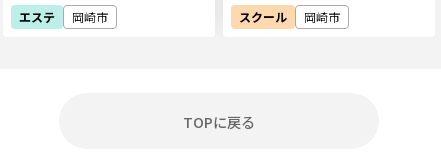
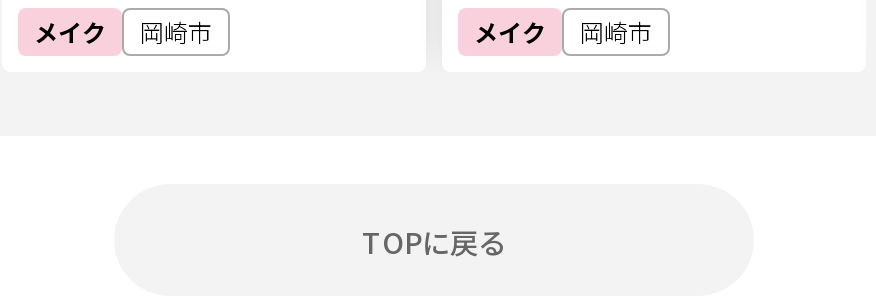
- エステ
+ メイク

- スクール
+ メイク
